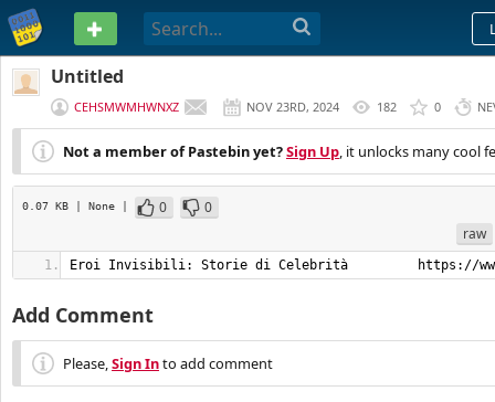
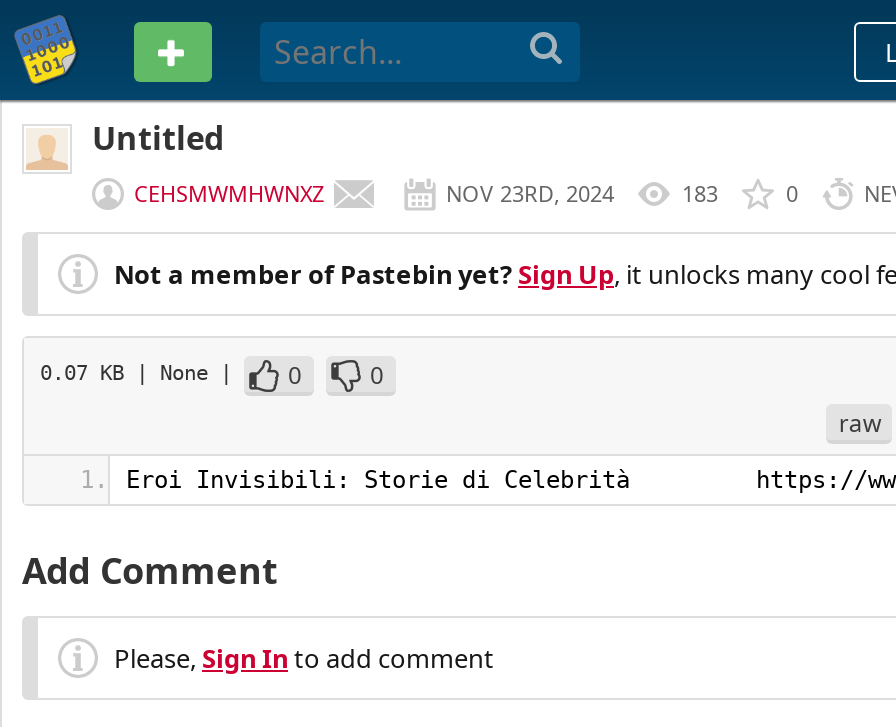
- 182
+ 183
